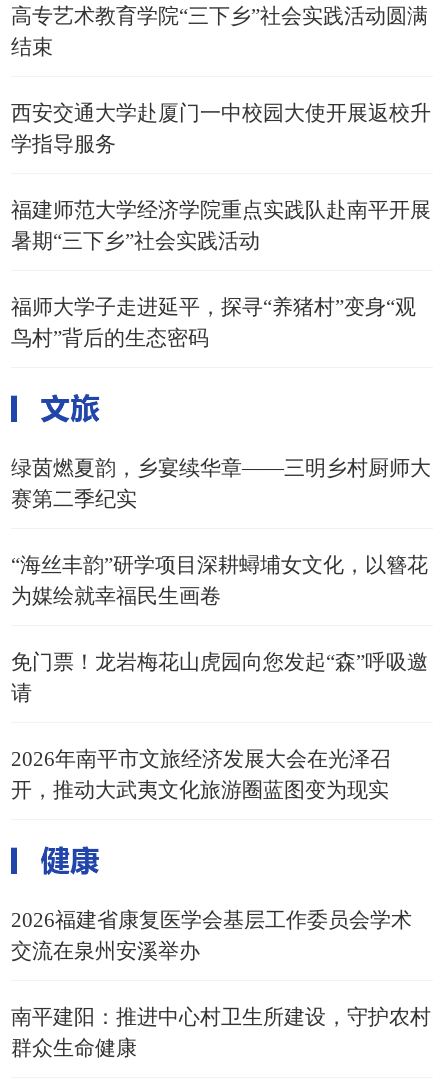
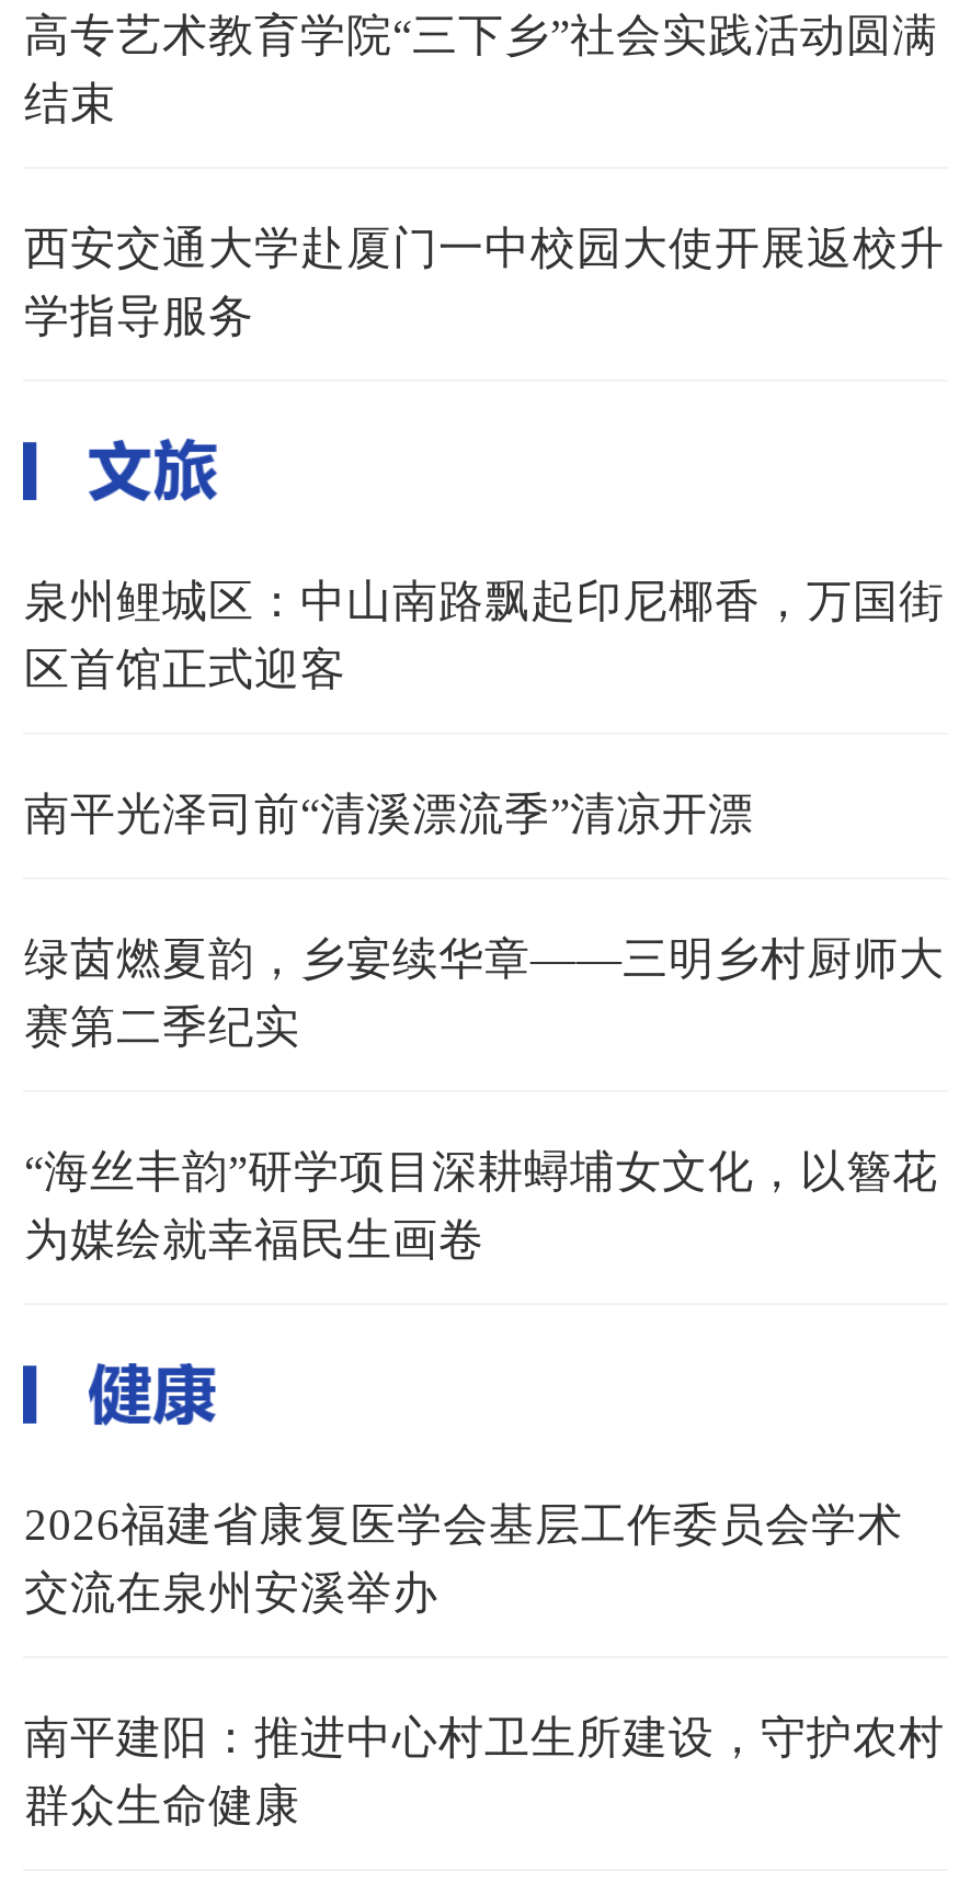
- 福建师范大学经济学院重点实践队赴南平开展
- 暑期“三下乡”社会实践活动
+ 泉州鲤城区：中山南路飘起印尼椰香，万国街
+ 区首馆正式迎客

- 福师大学子走进延平，探寻“养猪村”变身“观
- 鸟村”背后的生态密码
+ 南平光泽司前“清溪漂流季”清凉开漂

- 免门票！龙岩梅花山虎园向您发起“森”呼吸邀
- 请
- 2026年南平市文旅经济发展大会在光泽召
- 开，推动大武夷文化旅游圈蓝图变为现实
